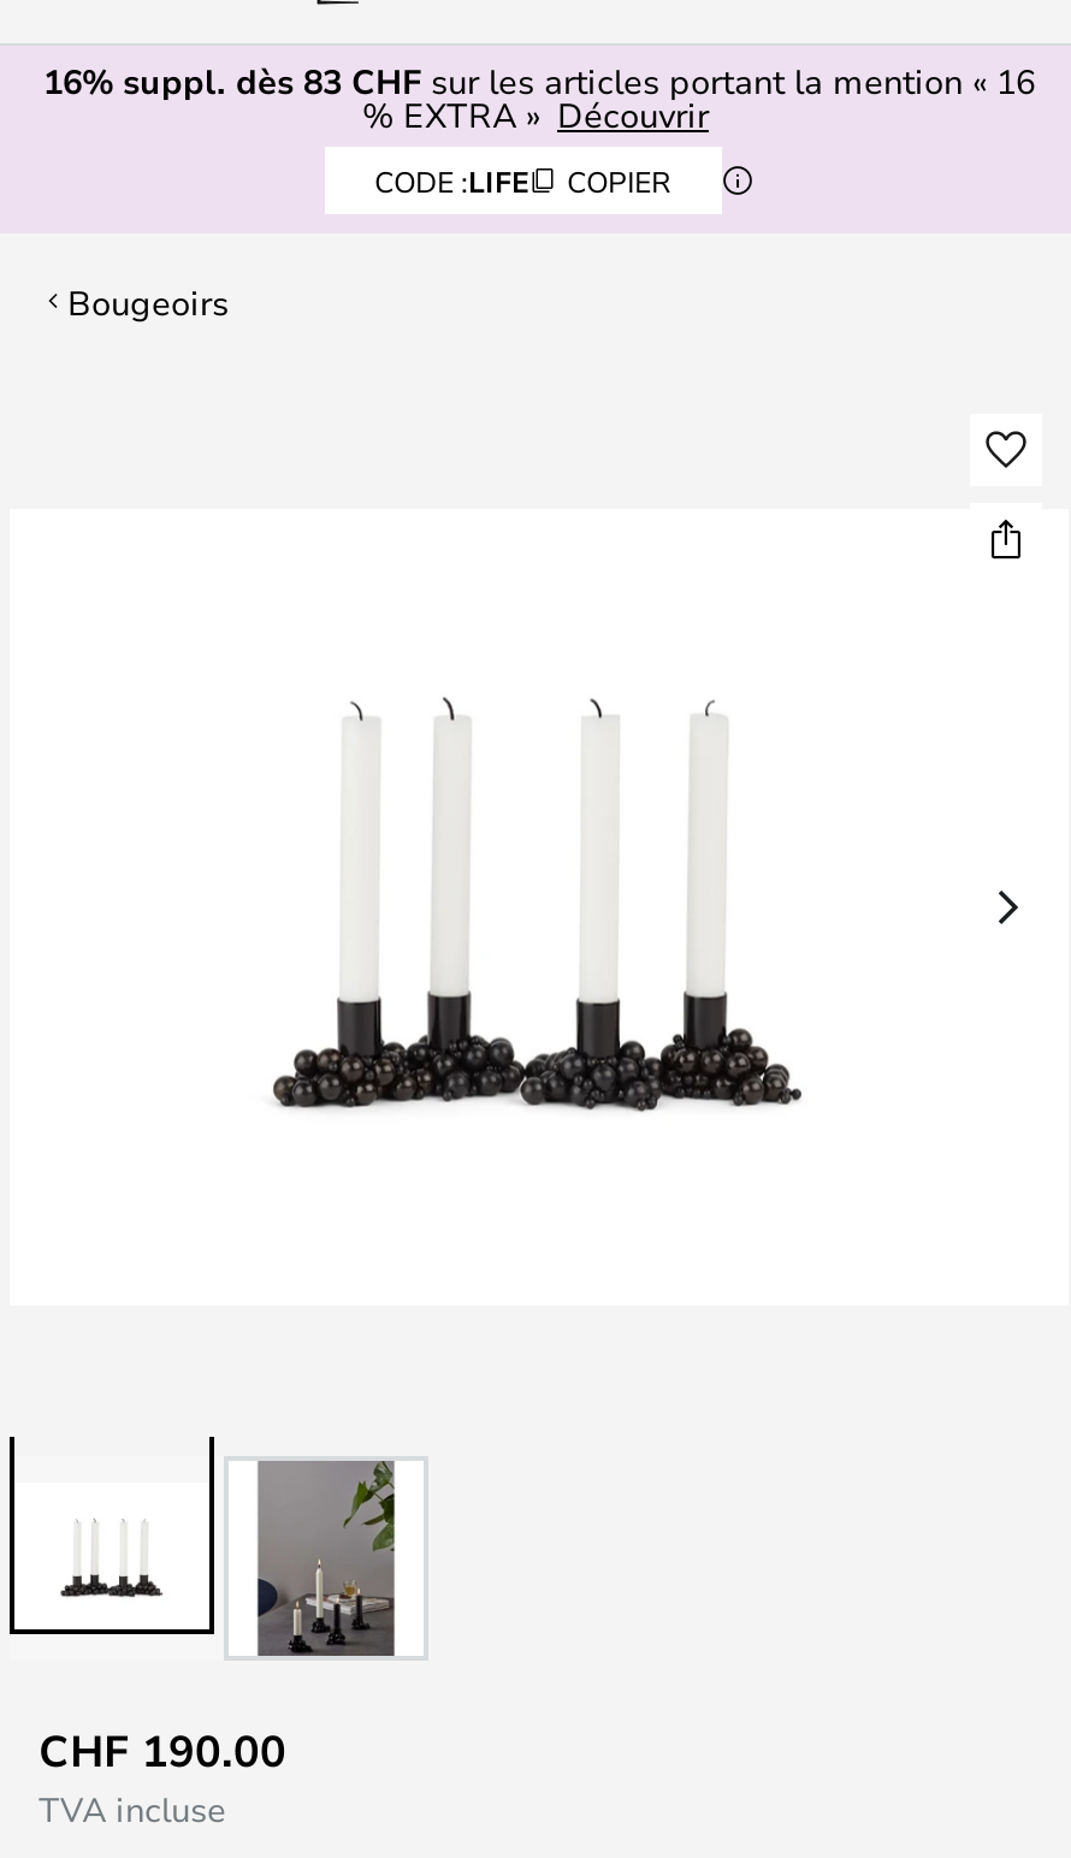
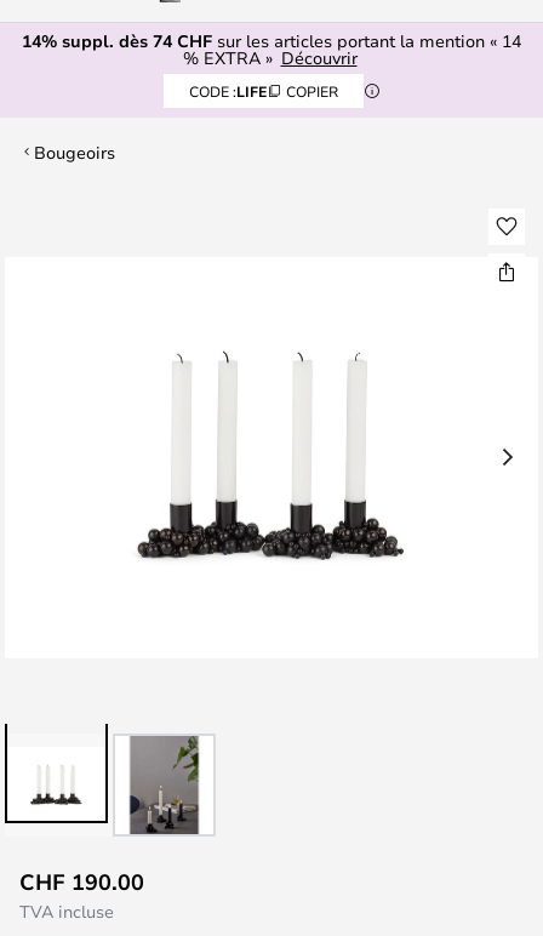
- 16% suppl. dès 83 CHF sur les articles portant la mention « 16
+ 14% suppl. dès 74 CHF sur les articles portant la mention « 14
